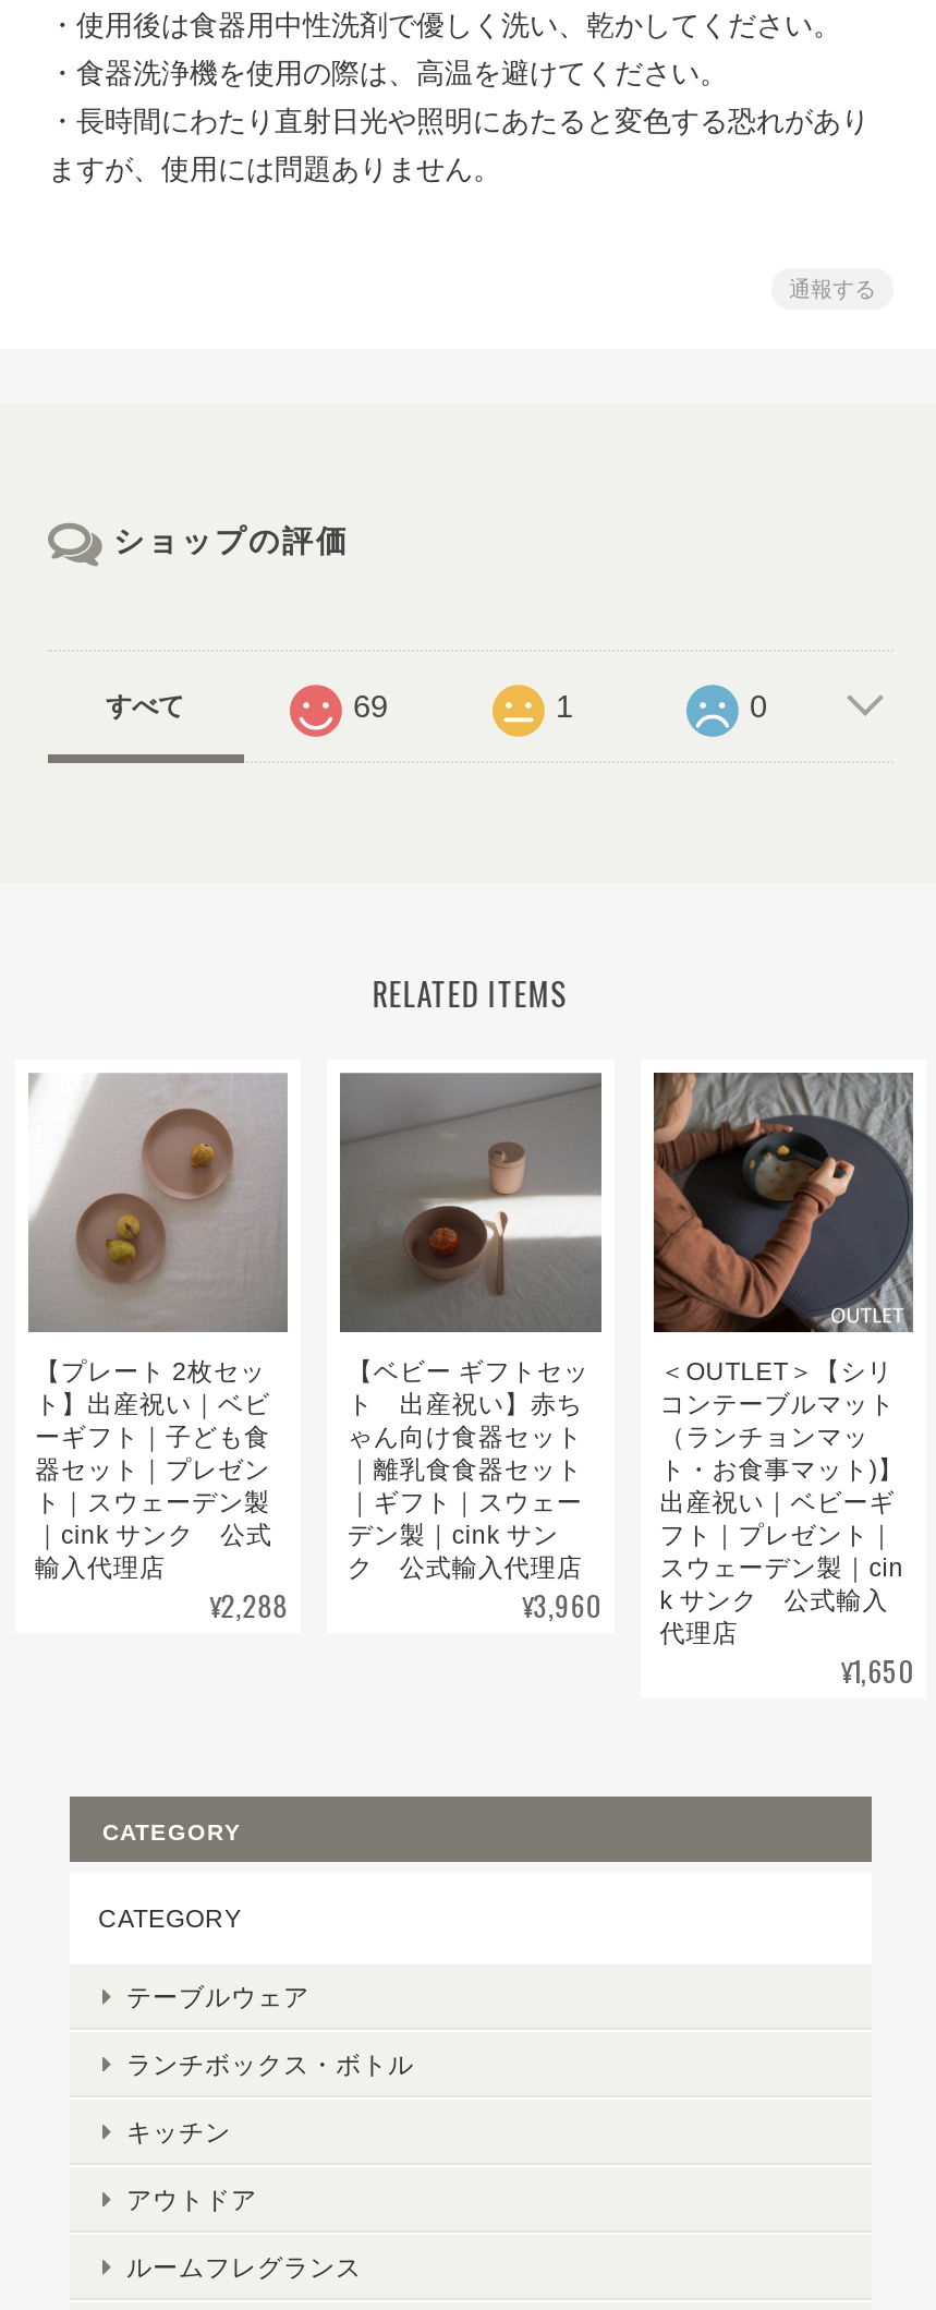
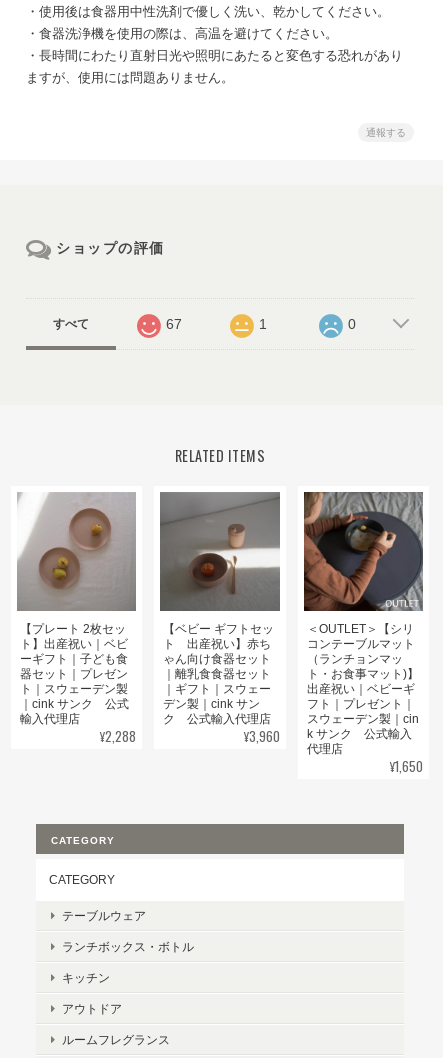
- 69
+ 67
